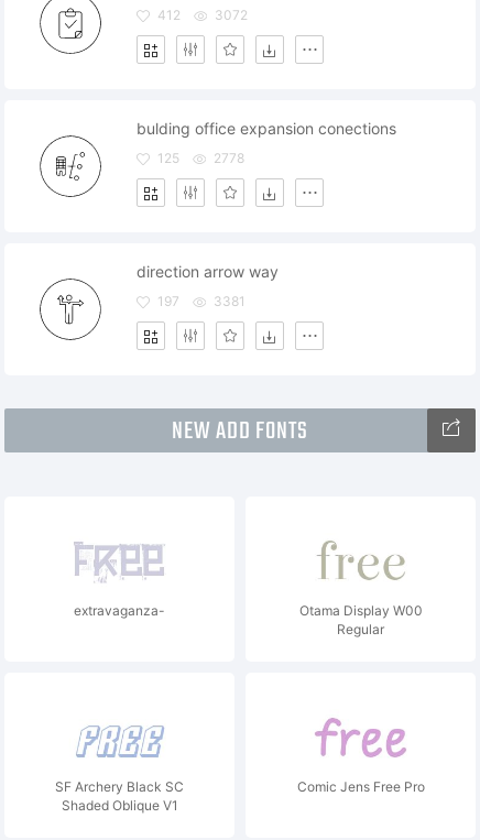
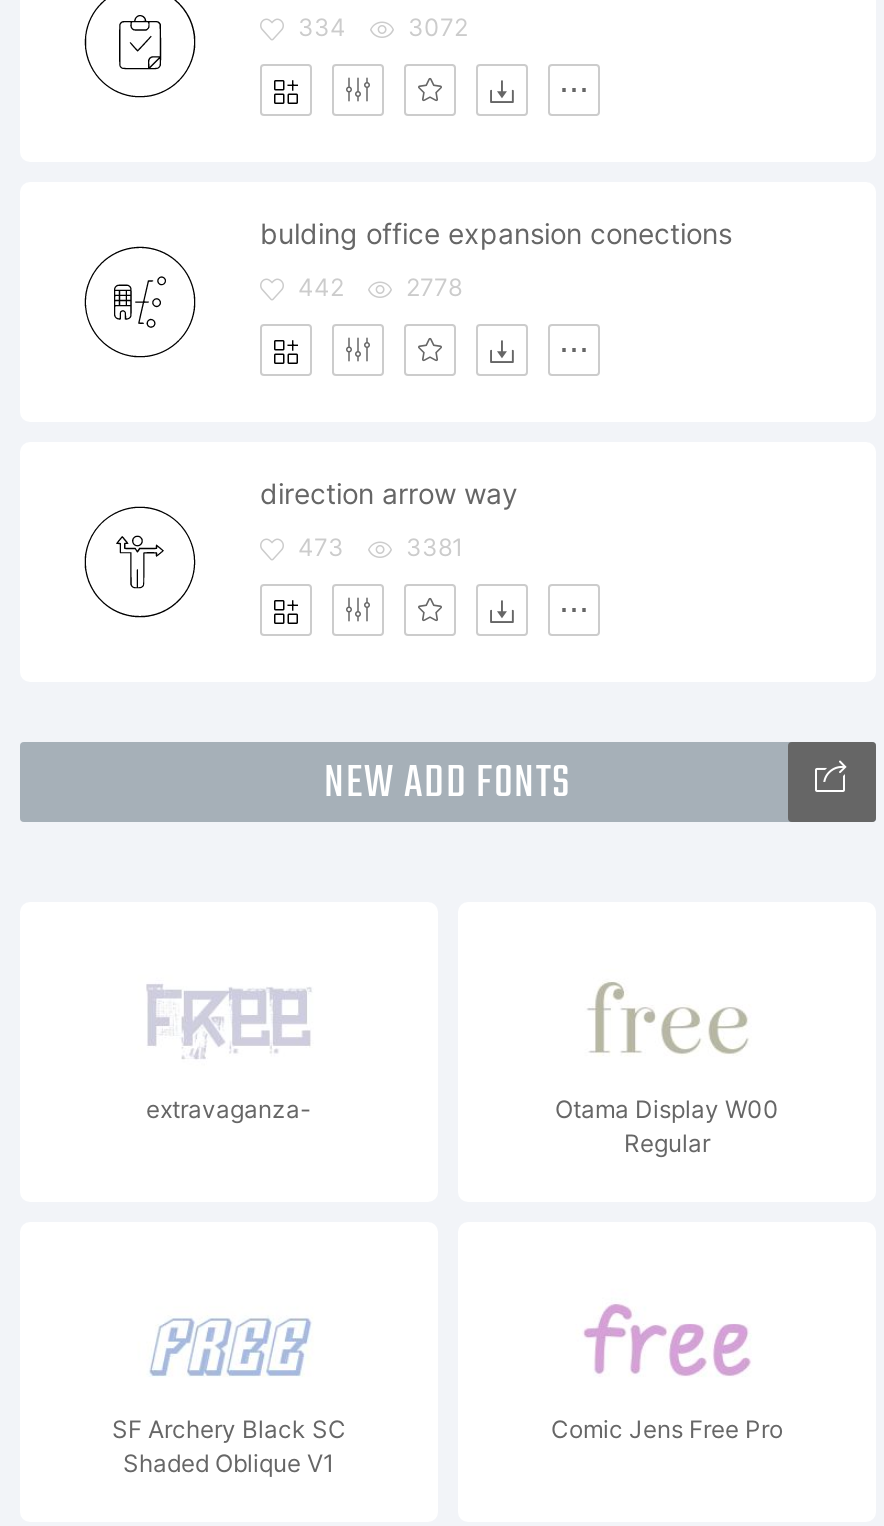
- 412
+ 334

- 125
+ 442

- 197
+ 473
